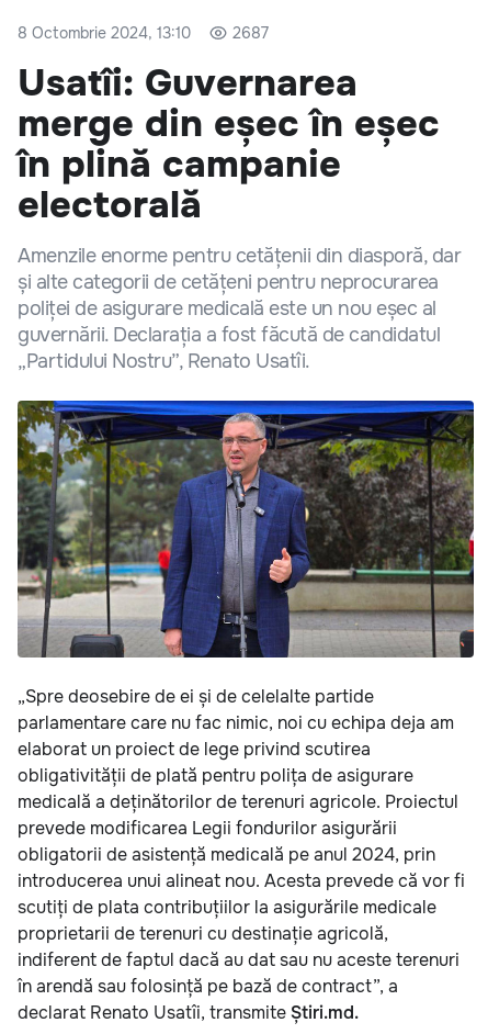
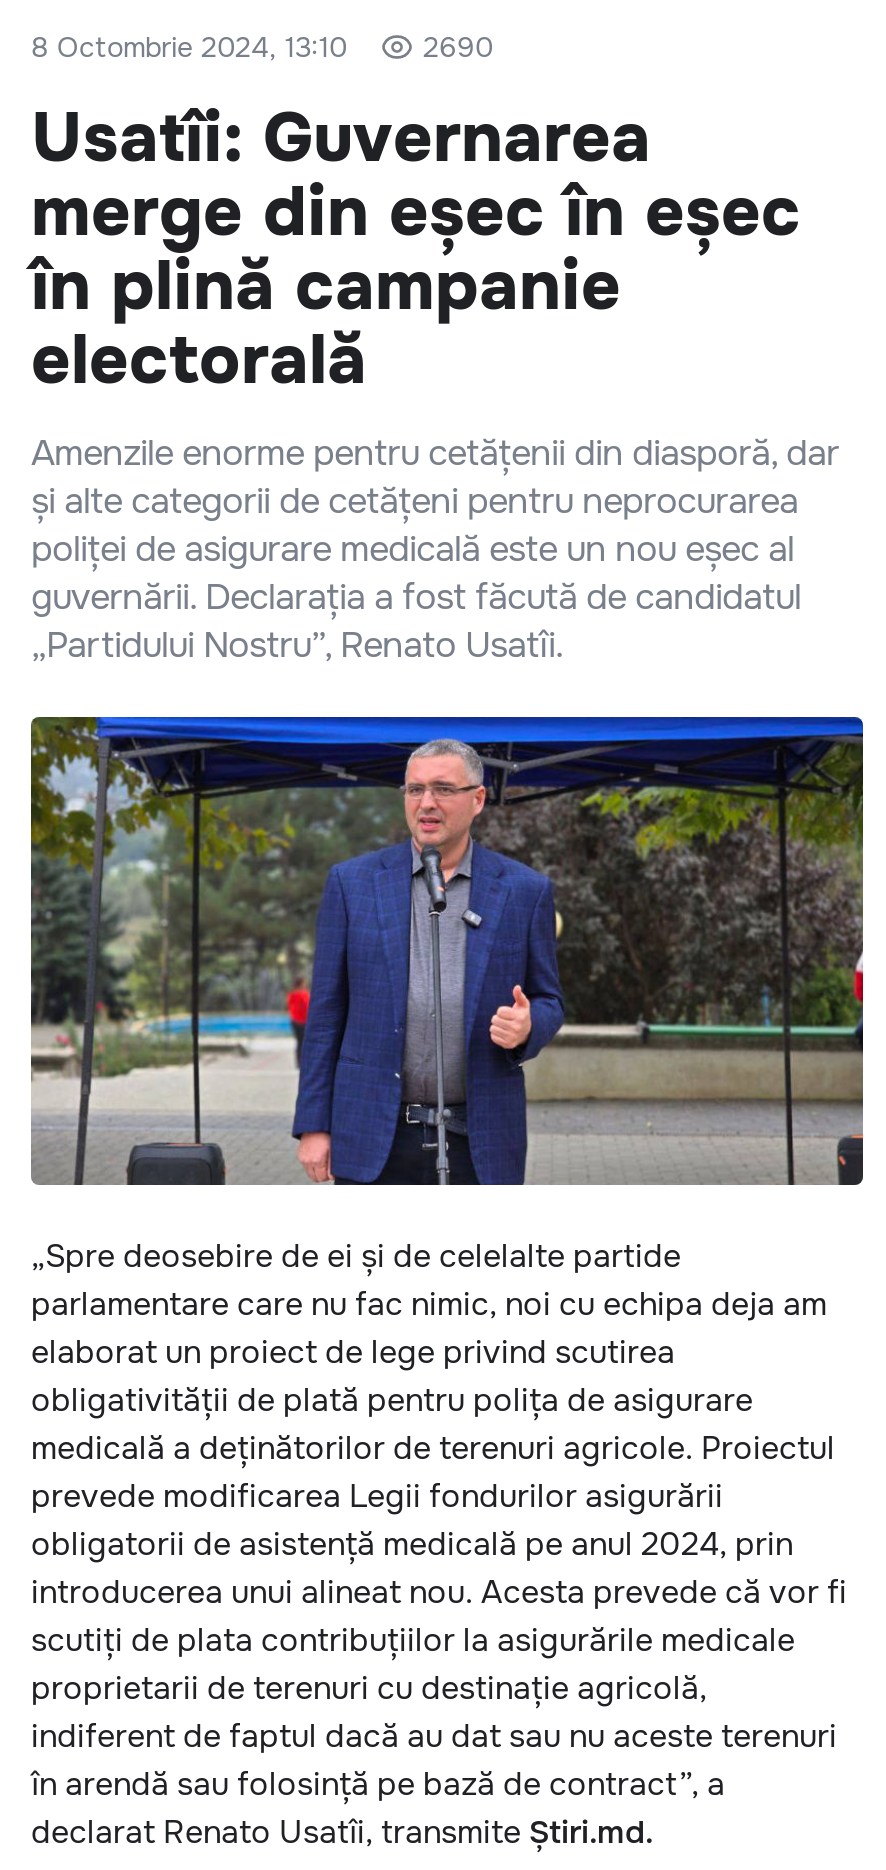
- 2687
+ 2690
